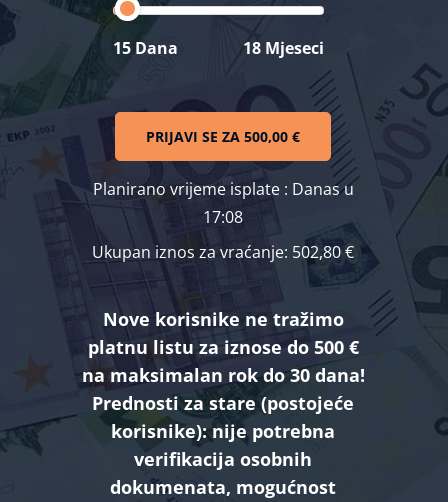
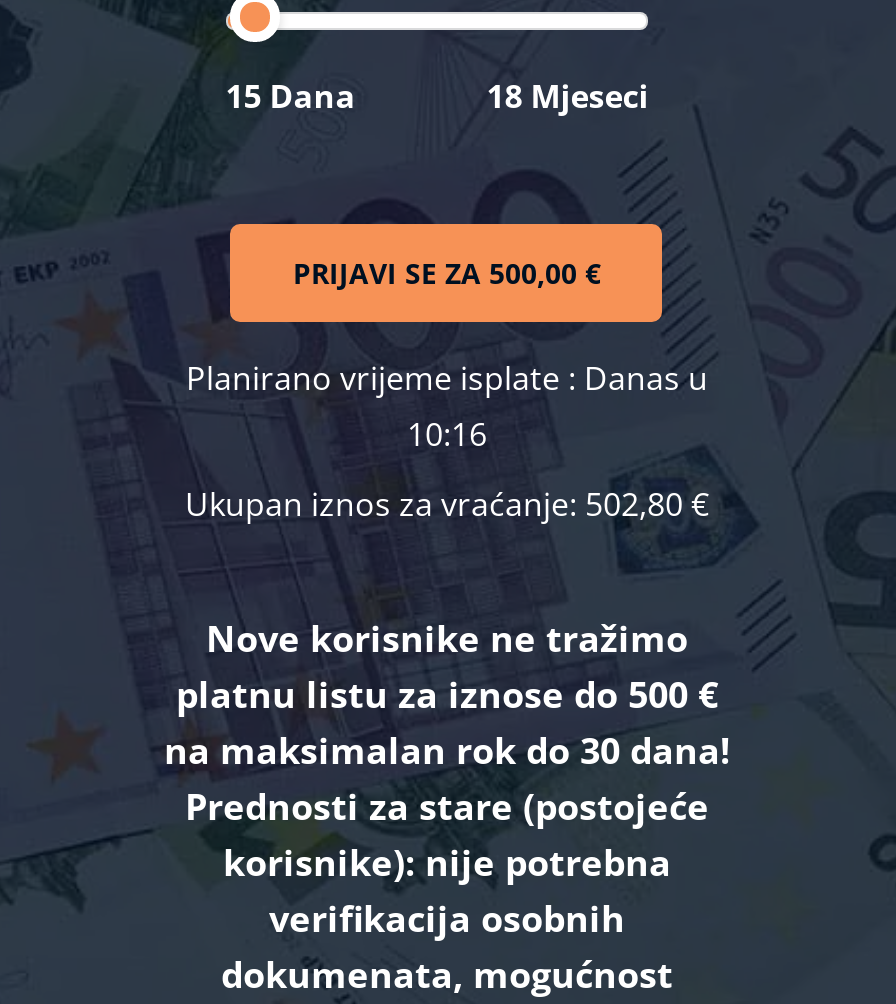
- 17:08
+ 10:16
